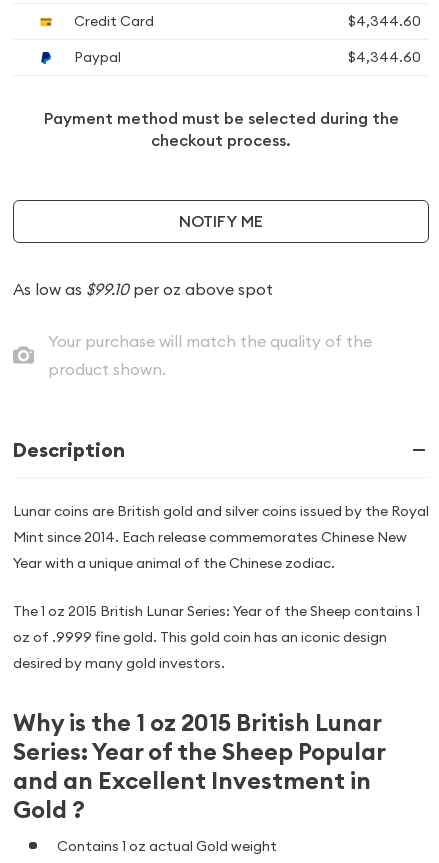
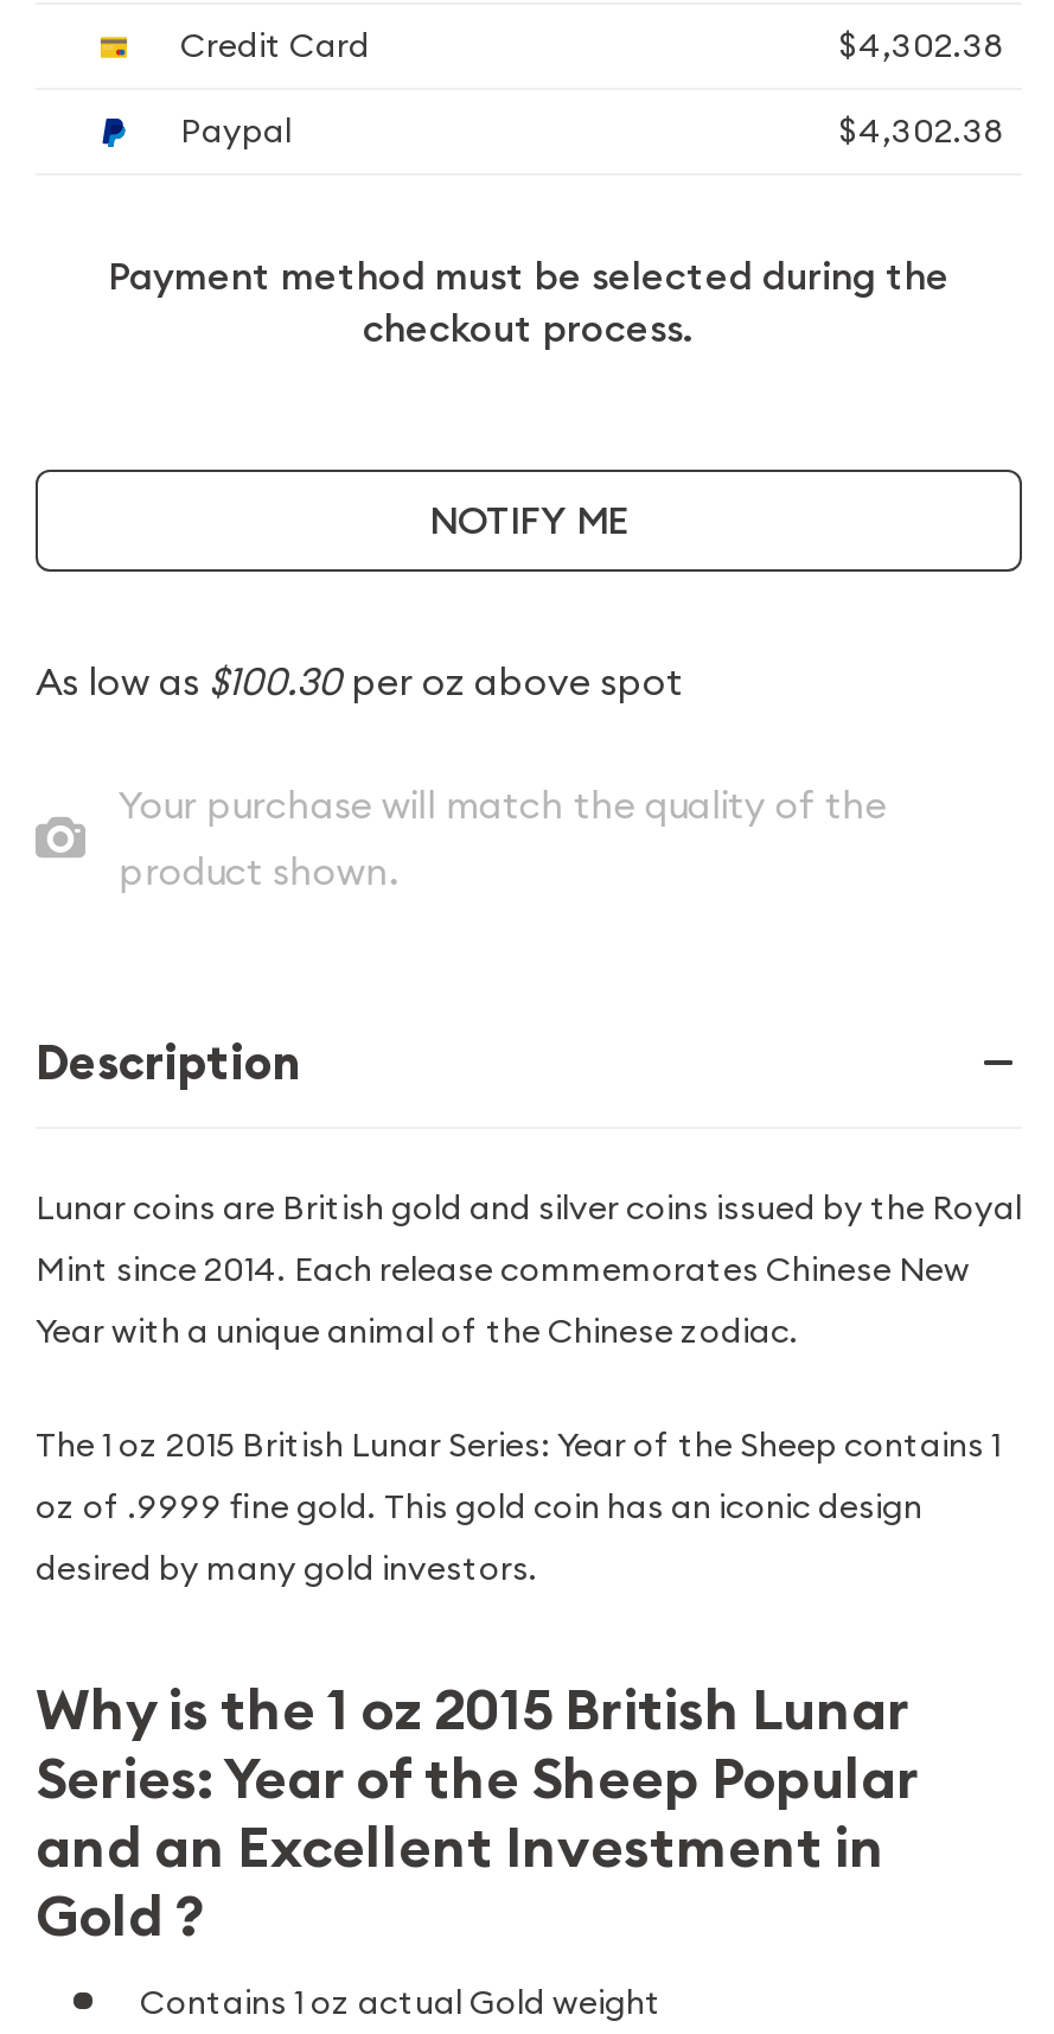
- $4,344.60
+ $4,302.38

- $4,344.60
+ $4,302.38

- As low as $99.10 per oz above spot
+ As low as $100.30 per oz above spot
